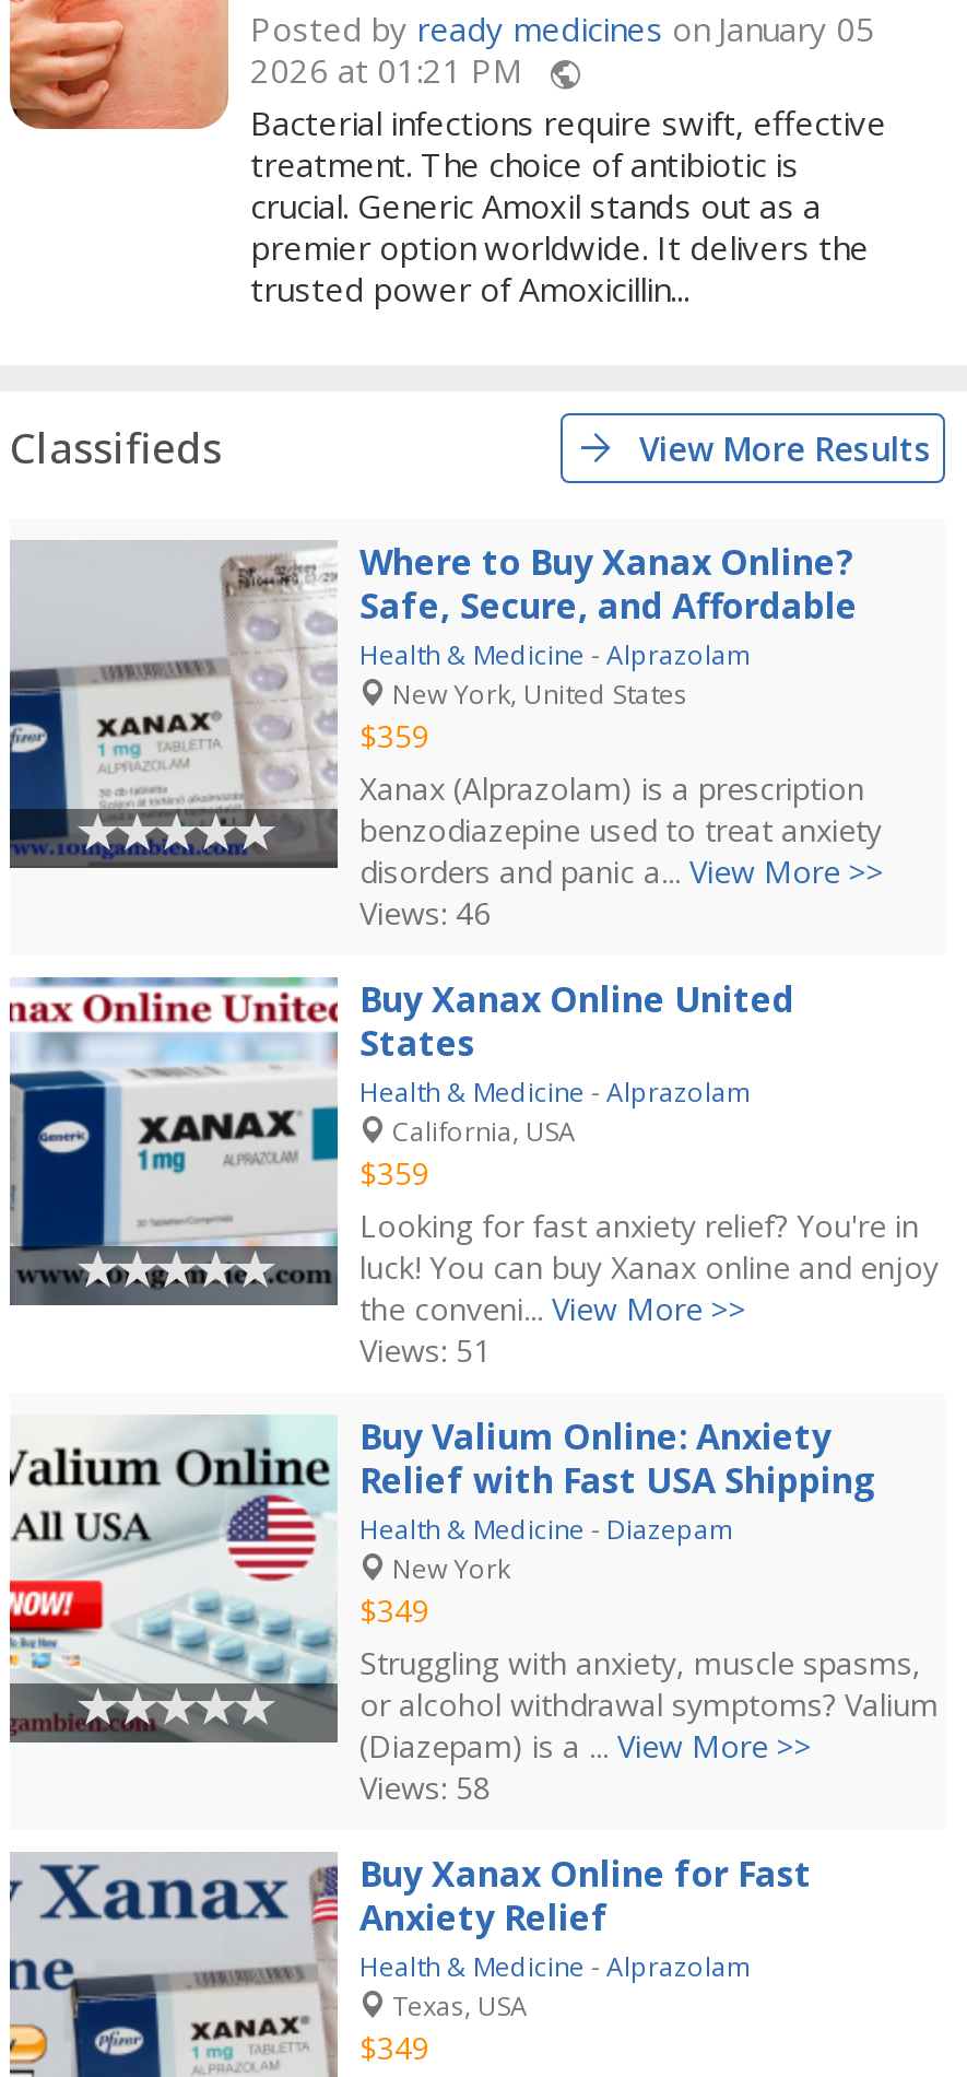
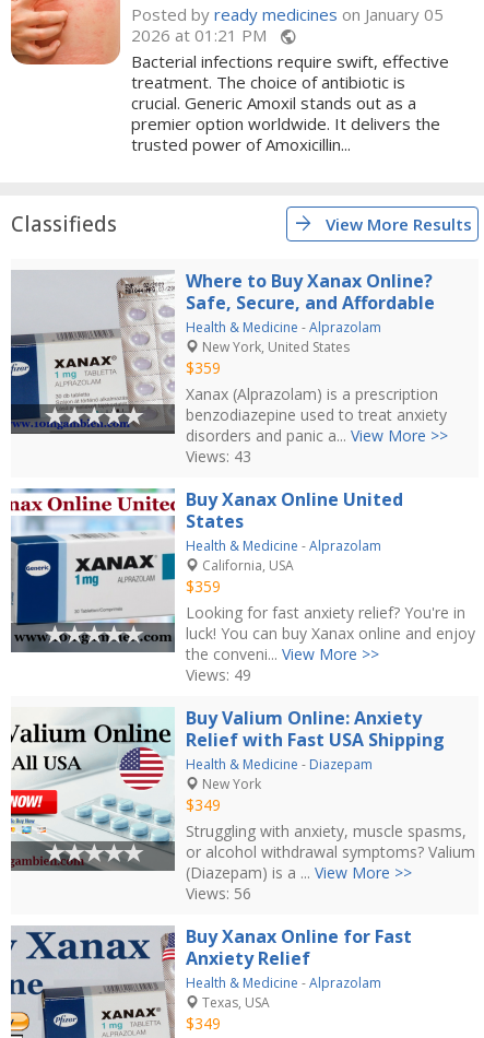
- Views: 46
+ Views: 43

- Views: 51
+ Views: 49

- Views: 58
+ Views: 56
